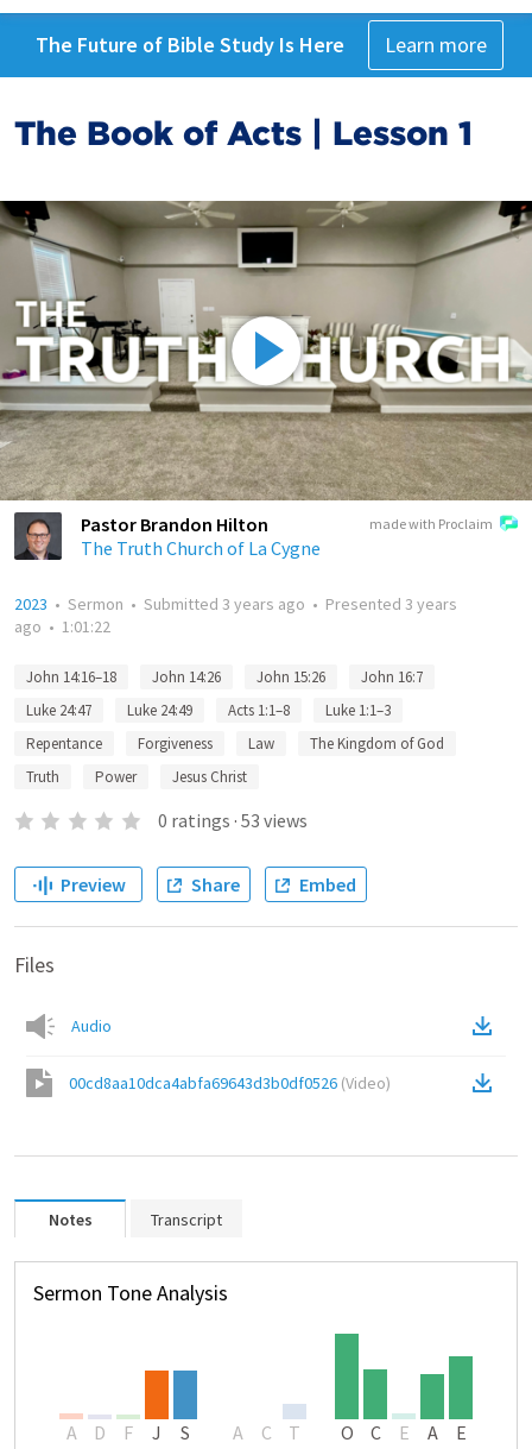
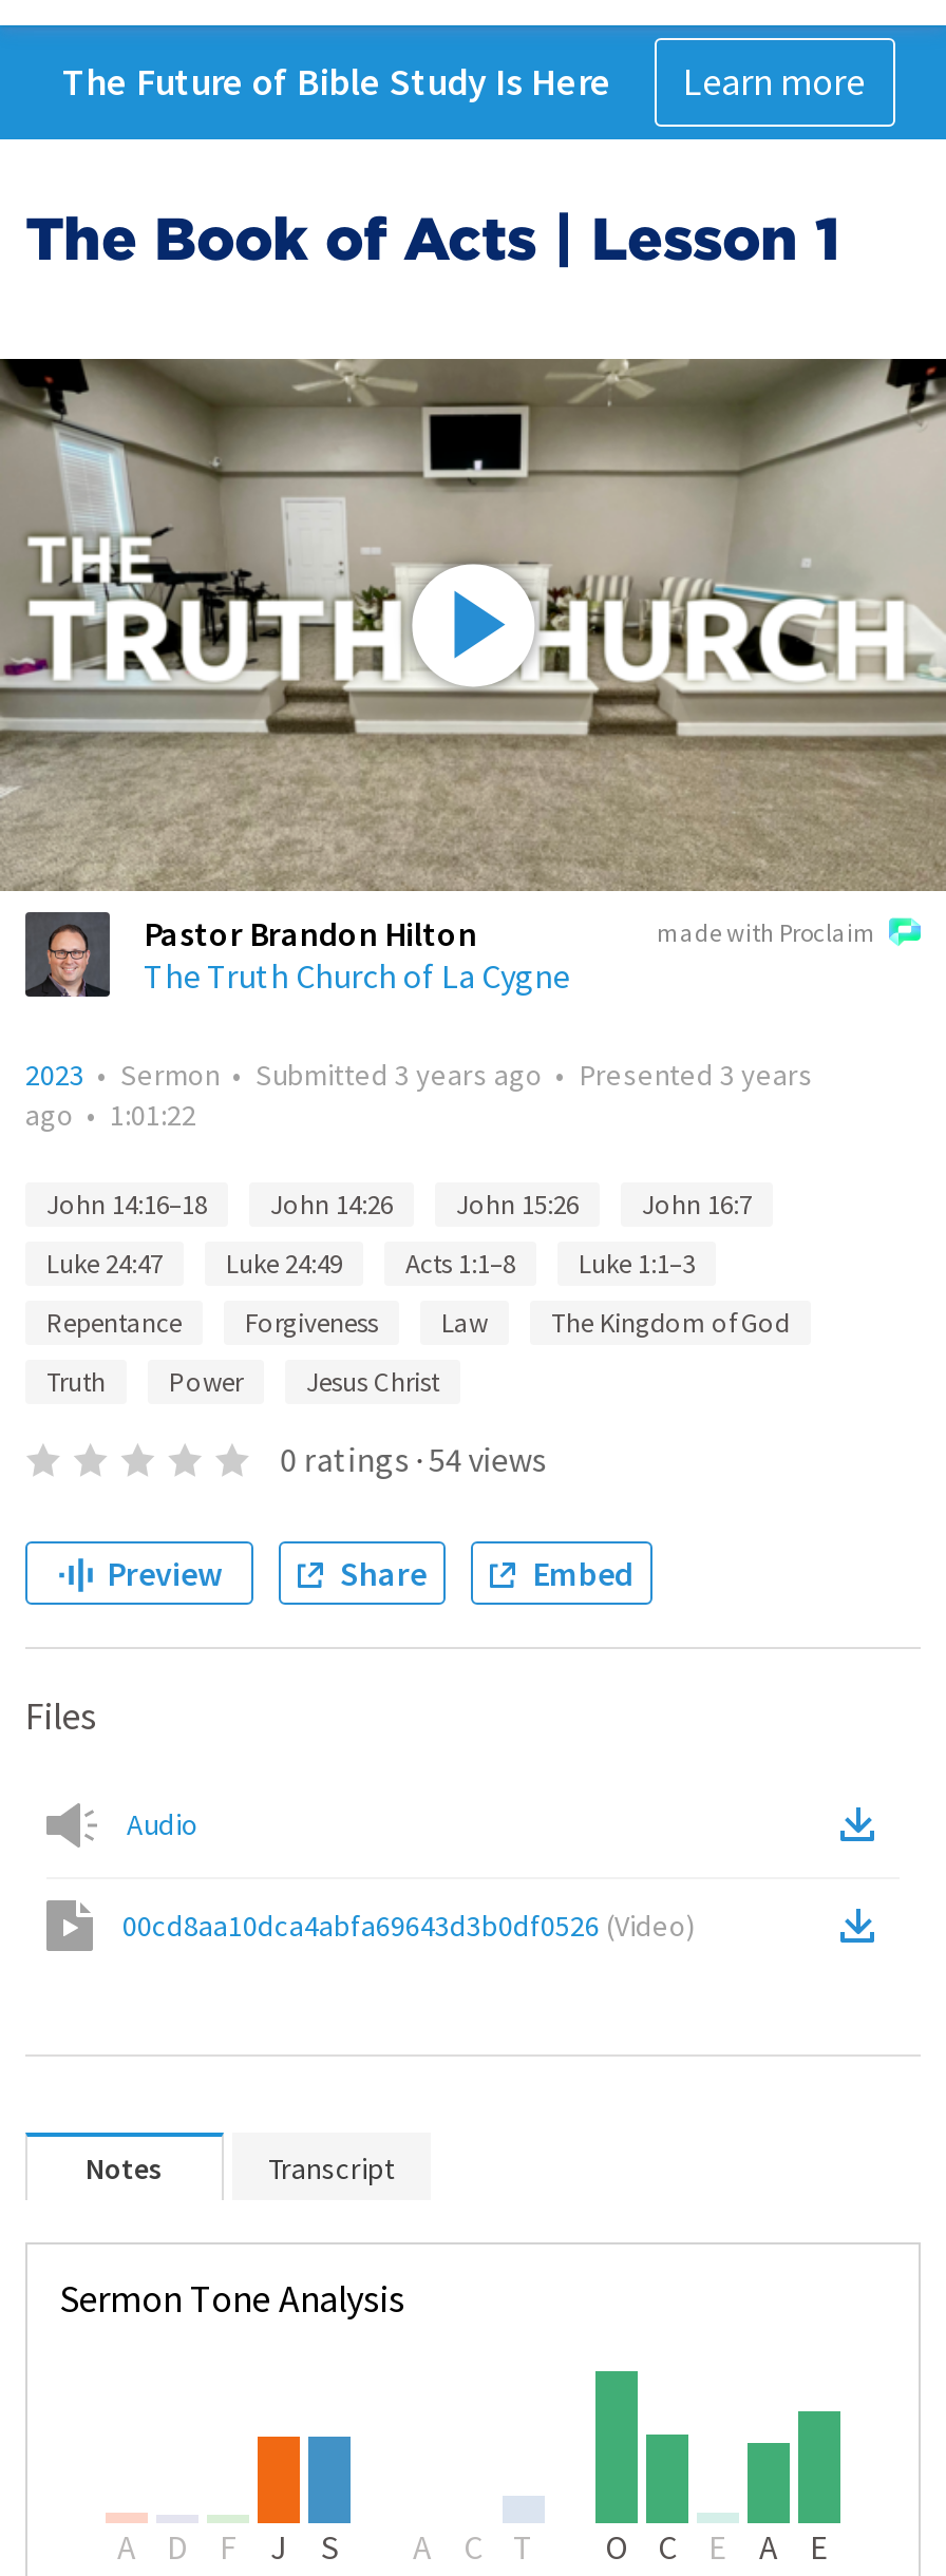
- 0 ratings · 53 views
+ 0 ratings · 54 views
